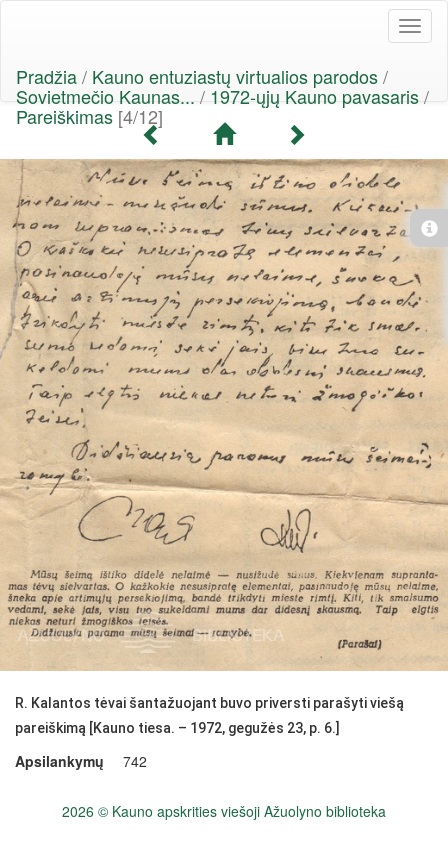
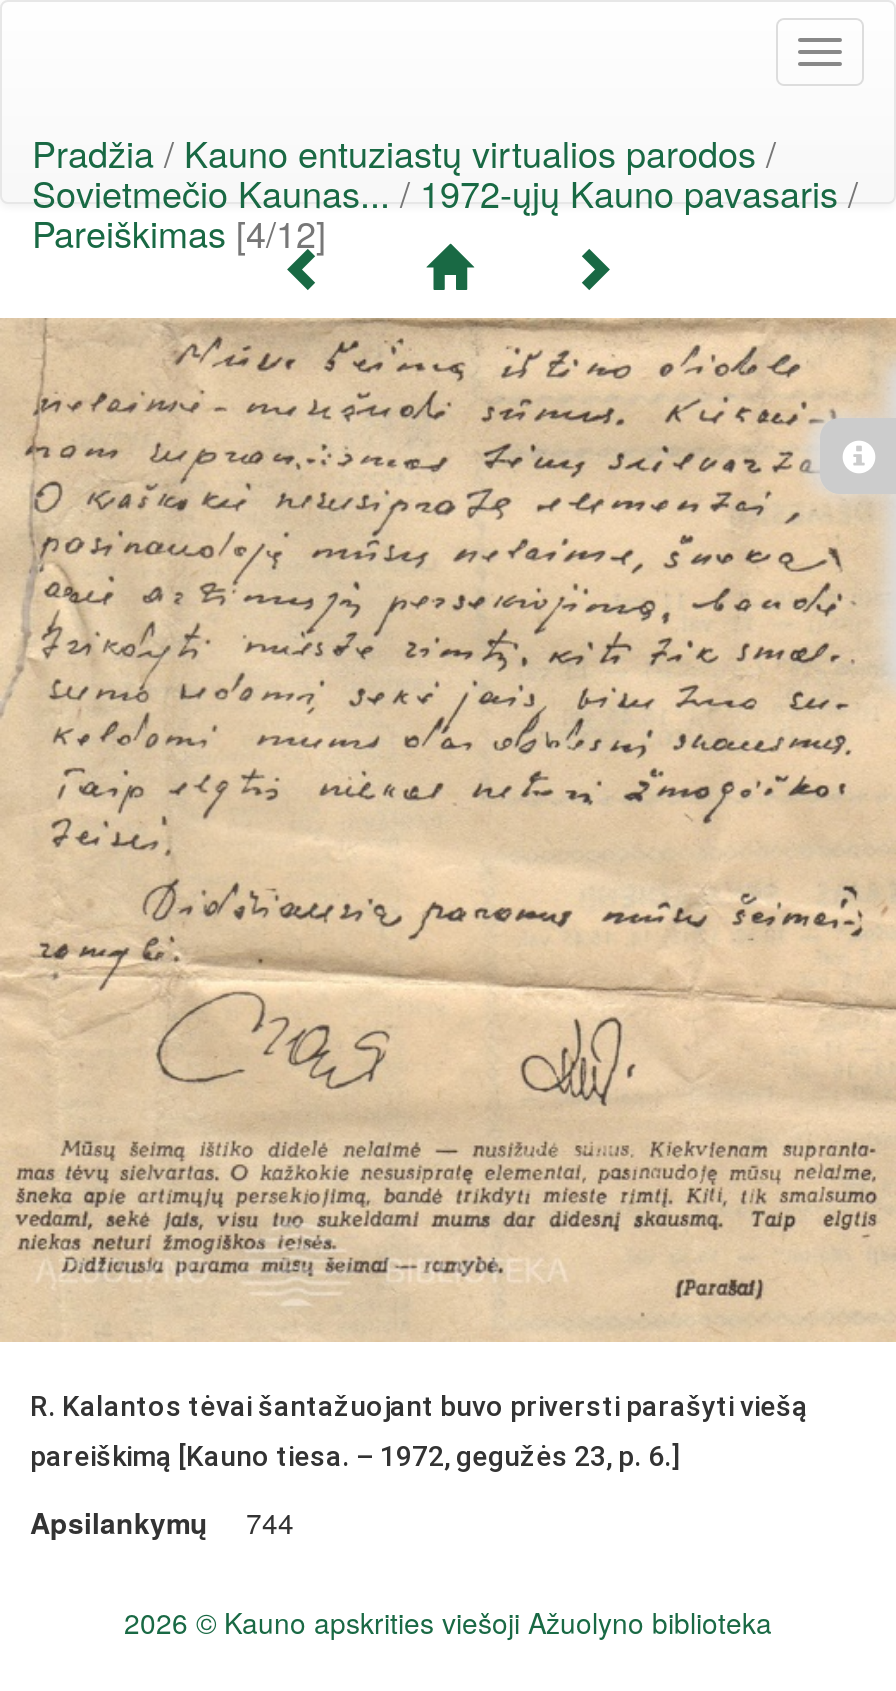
- Apsilankymų 742
+ Apsilankymų 744
